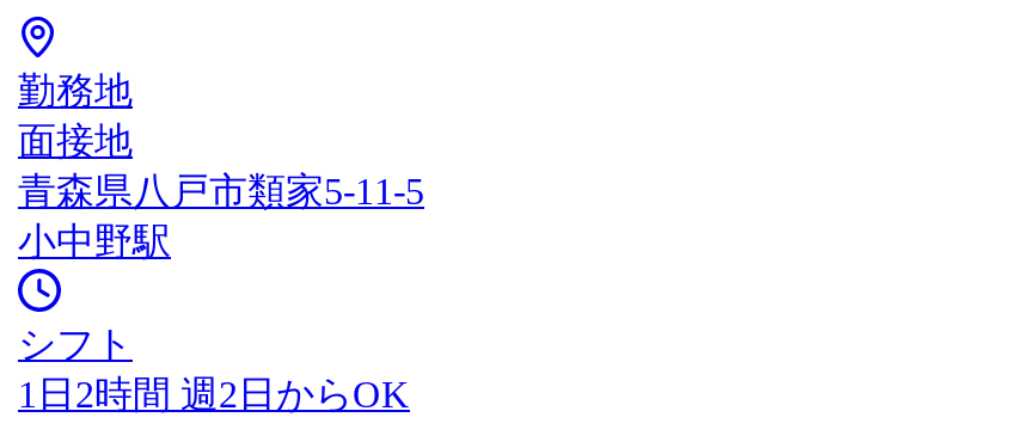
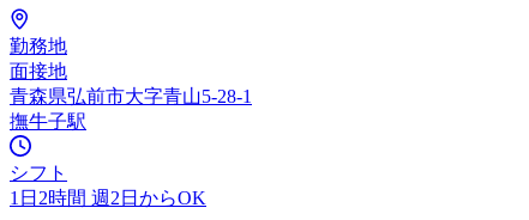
- 青森県八戸市類家5-11-5
- 小中野駅
+ 青森県弘前市大字青山5-28-1
+ 撫牛子駅
